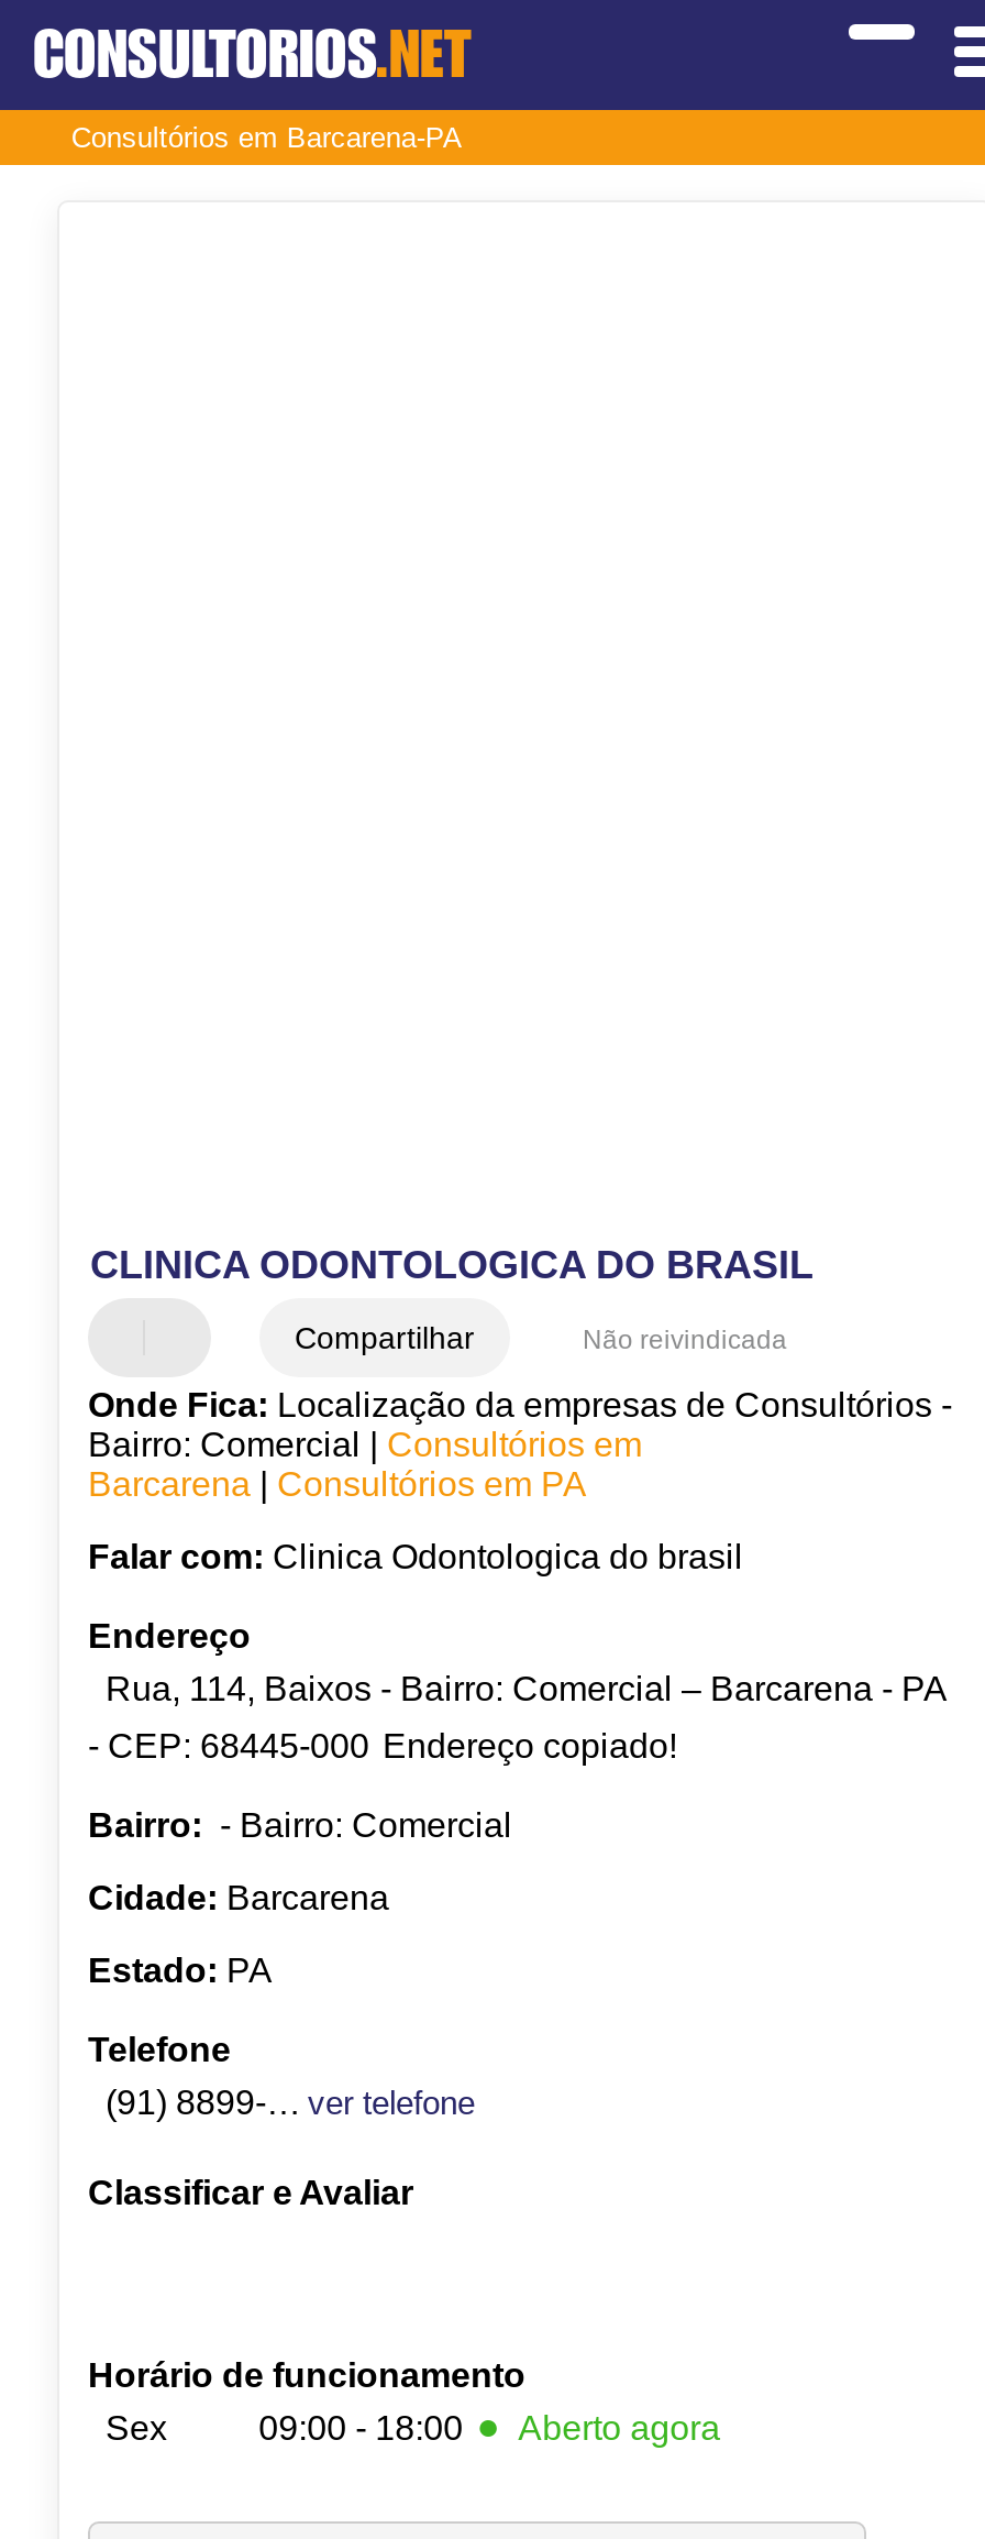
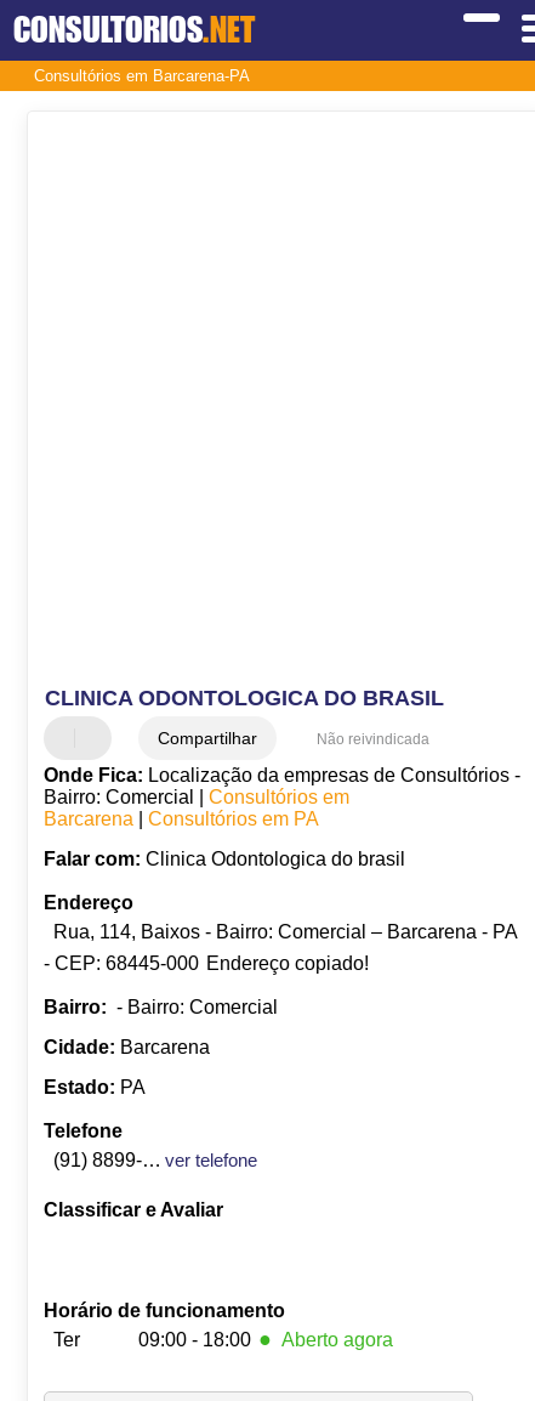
- Sex
+ Ter
